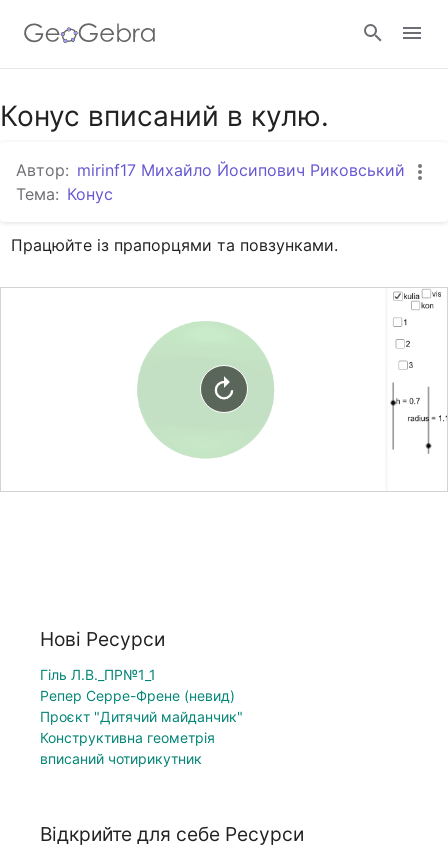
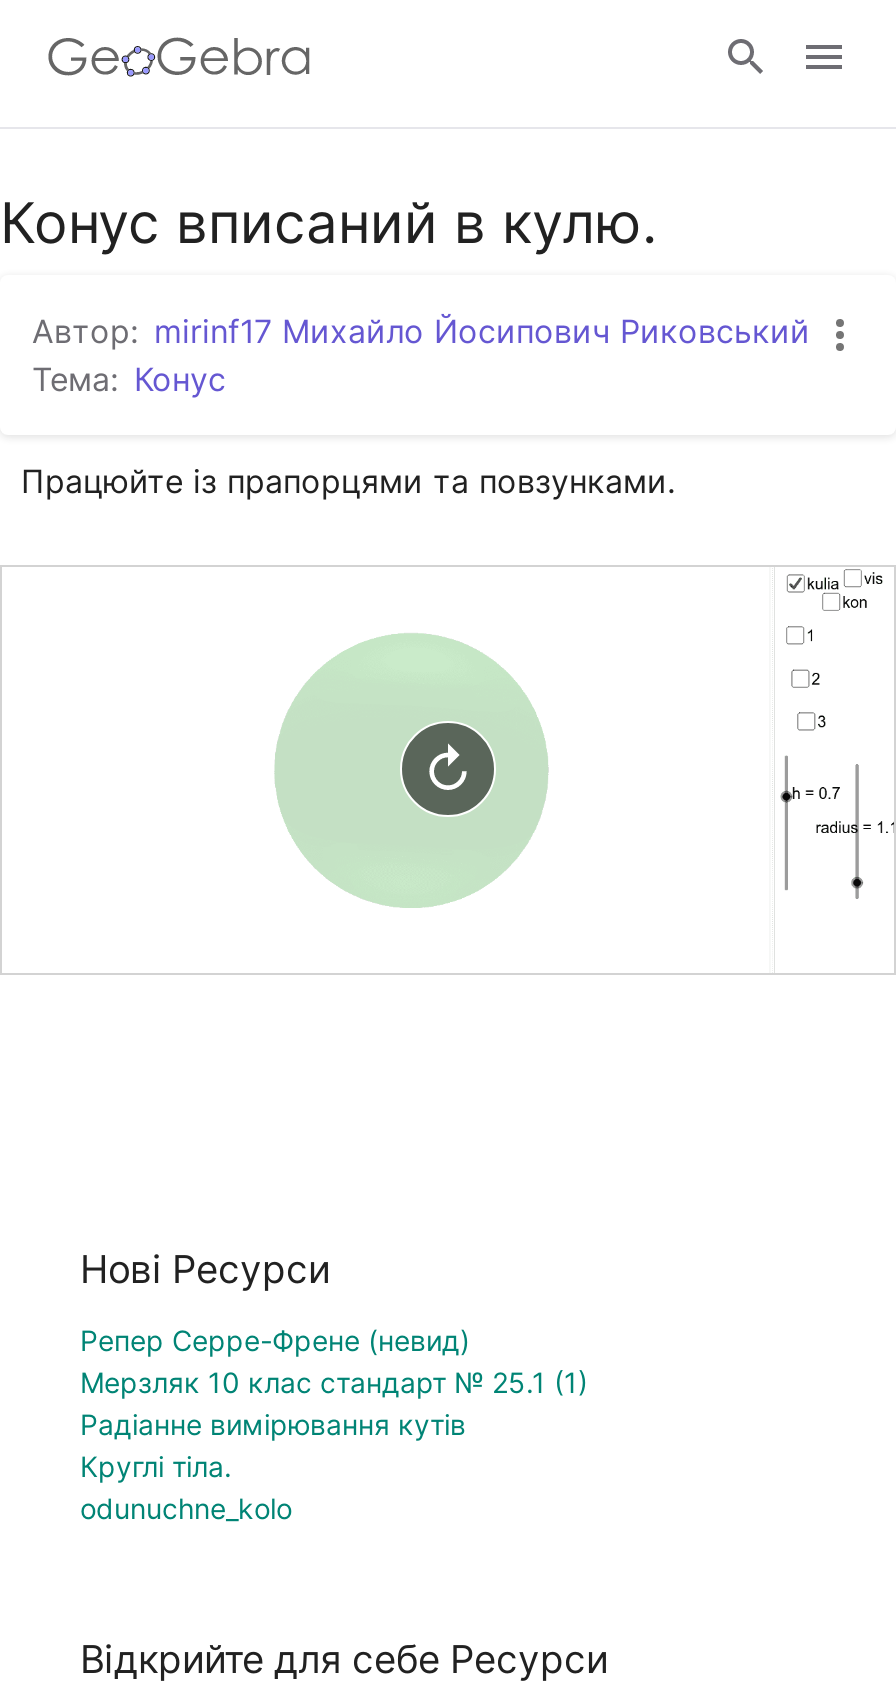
- Гіль Л.В._ПР№1_1

moved up: Репер Серре-Френе (невид)

- Проєкт "Дитячий майданчик"
- Конструктивна геометрія
- вписаний чотирикутник
+ Мерзляк 10 клас стандарт № 25.1 (1)
+ Радіанне вимірювання кутів
+ Круглі тіла.
+ odunuchne_kolo
